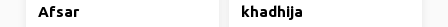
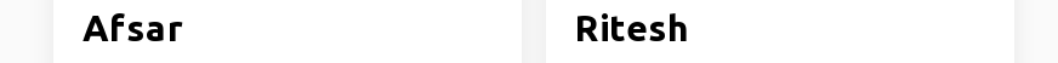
- khadhija
+ Ritesh
